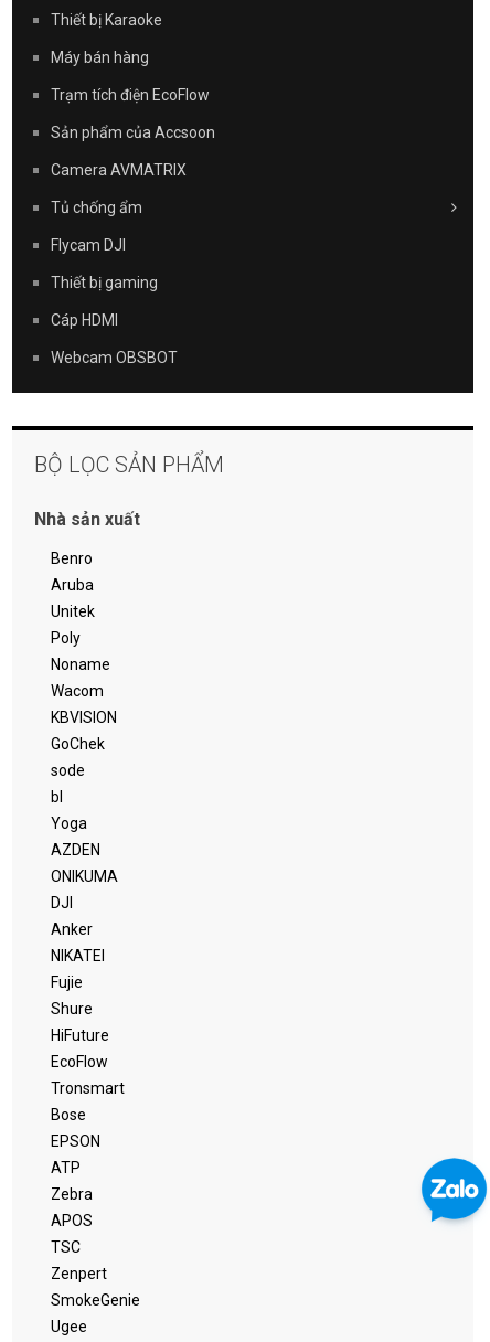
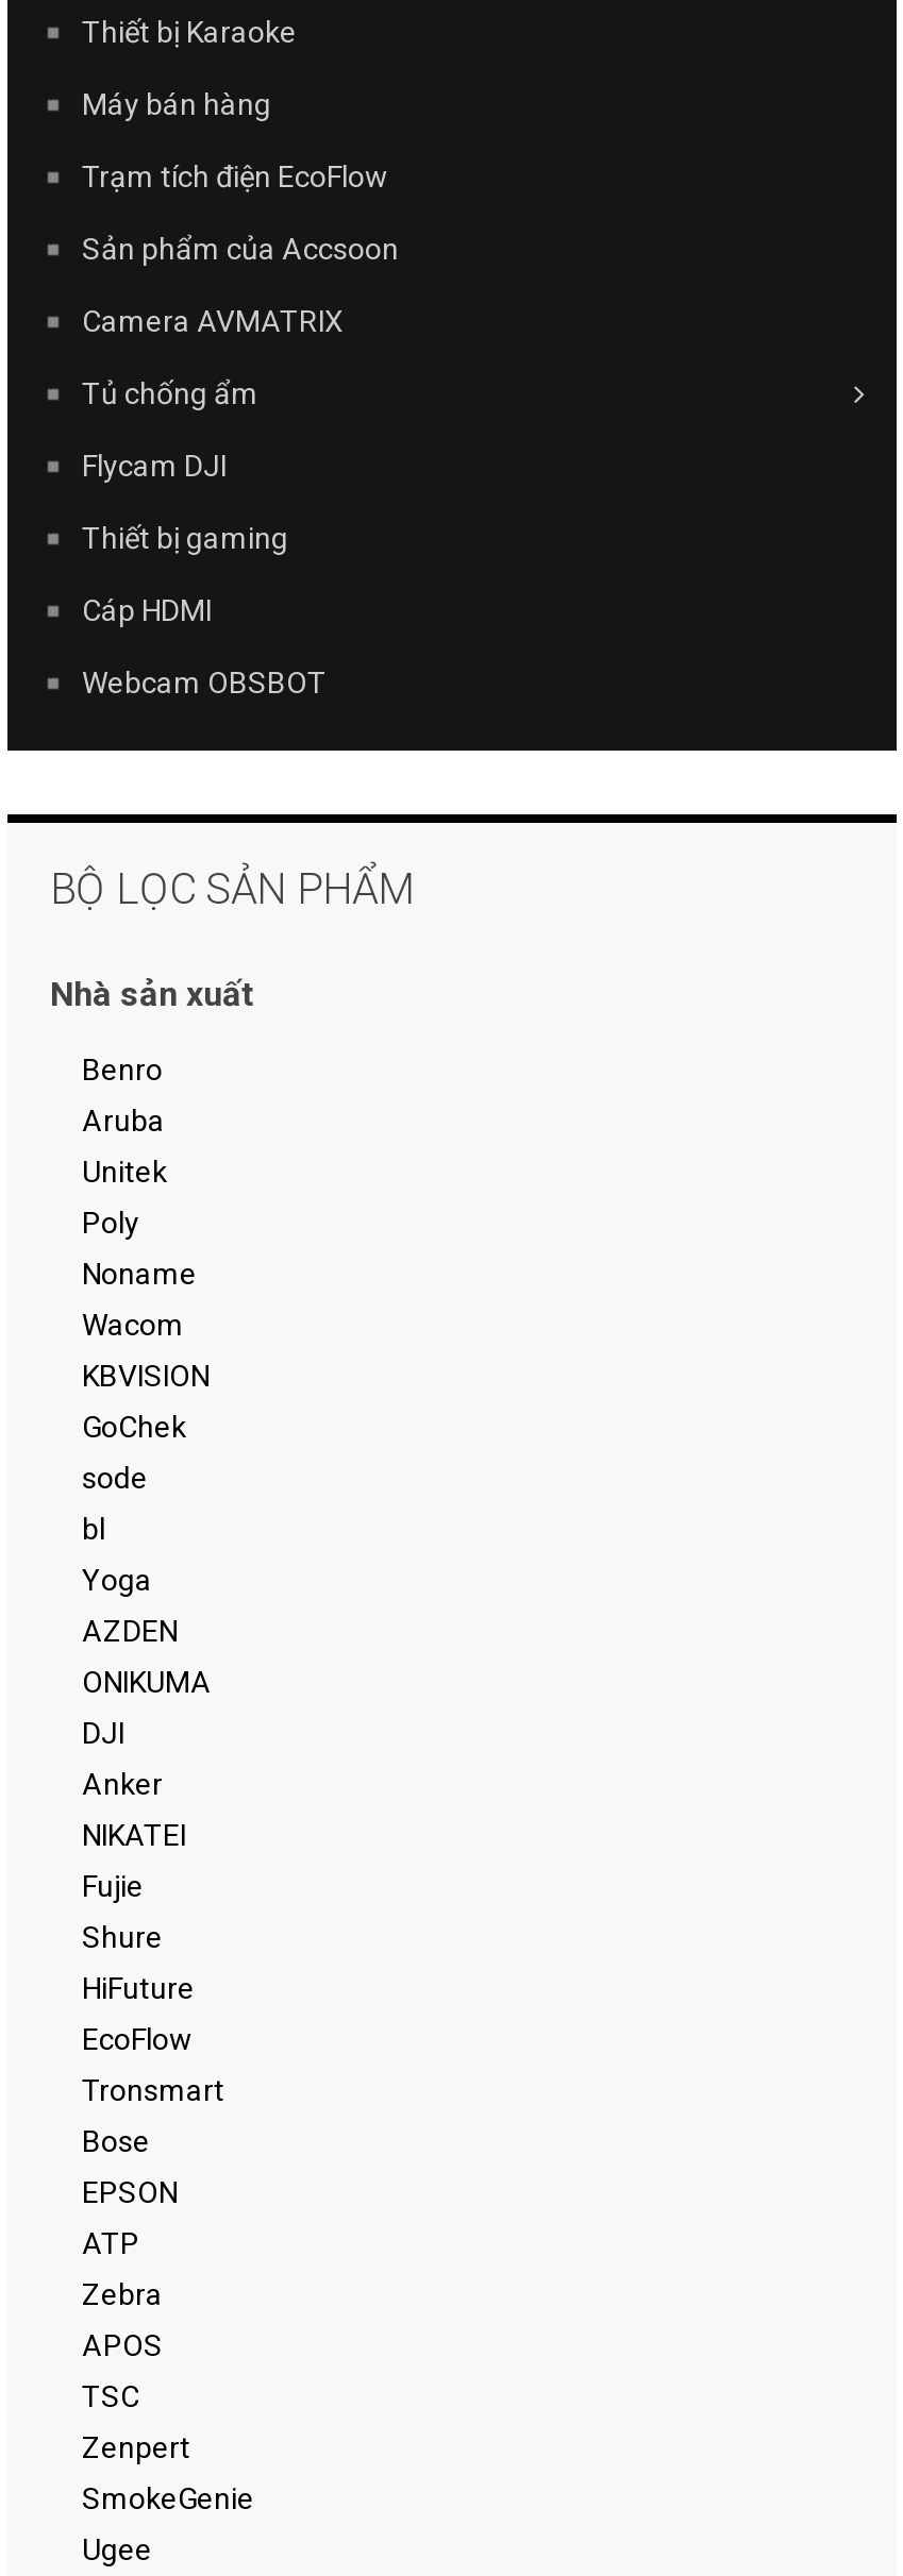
- [image]
